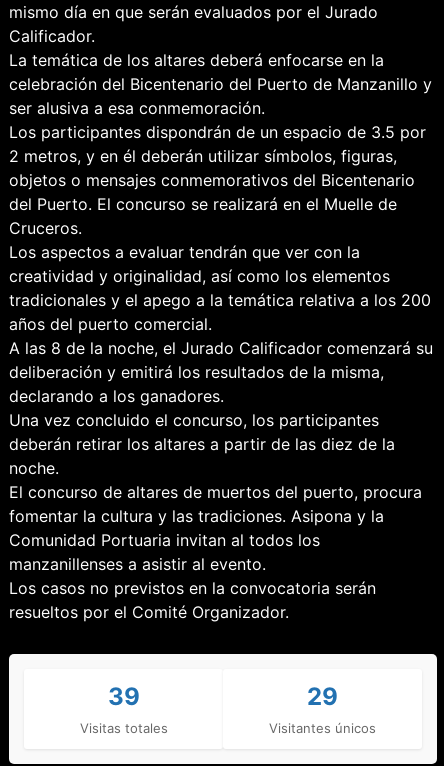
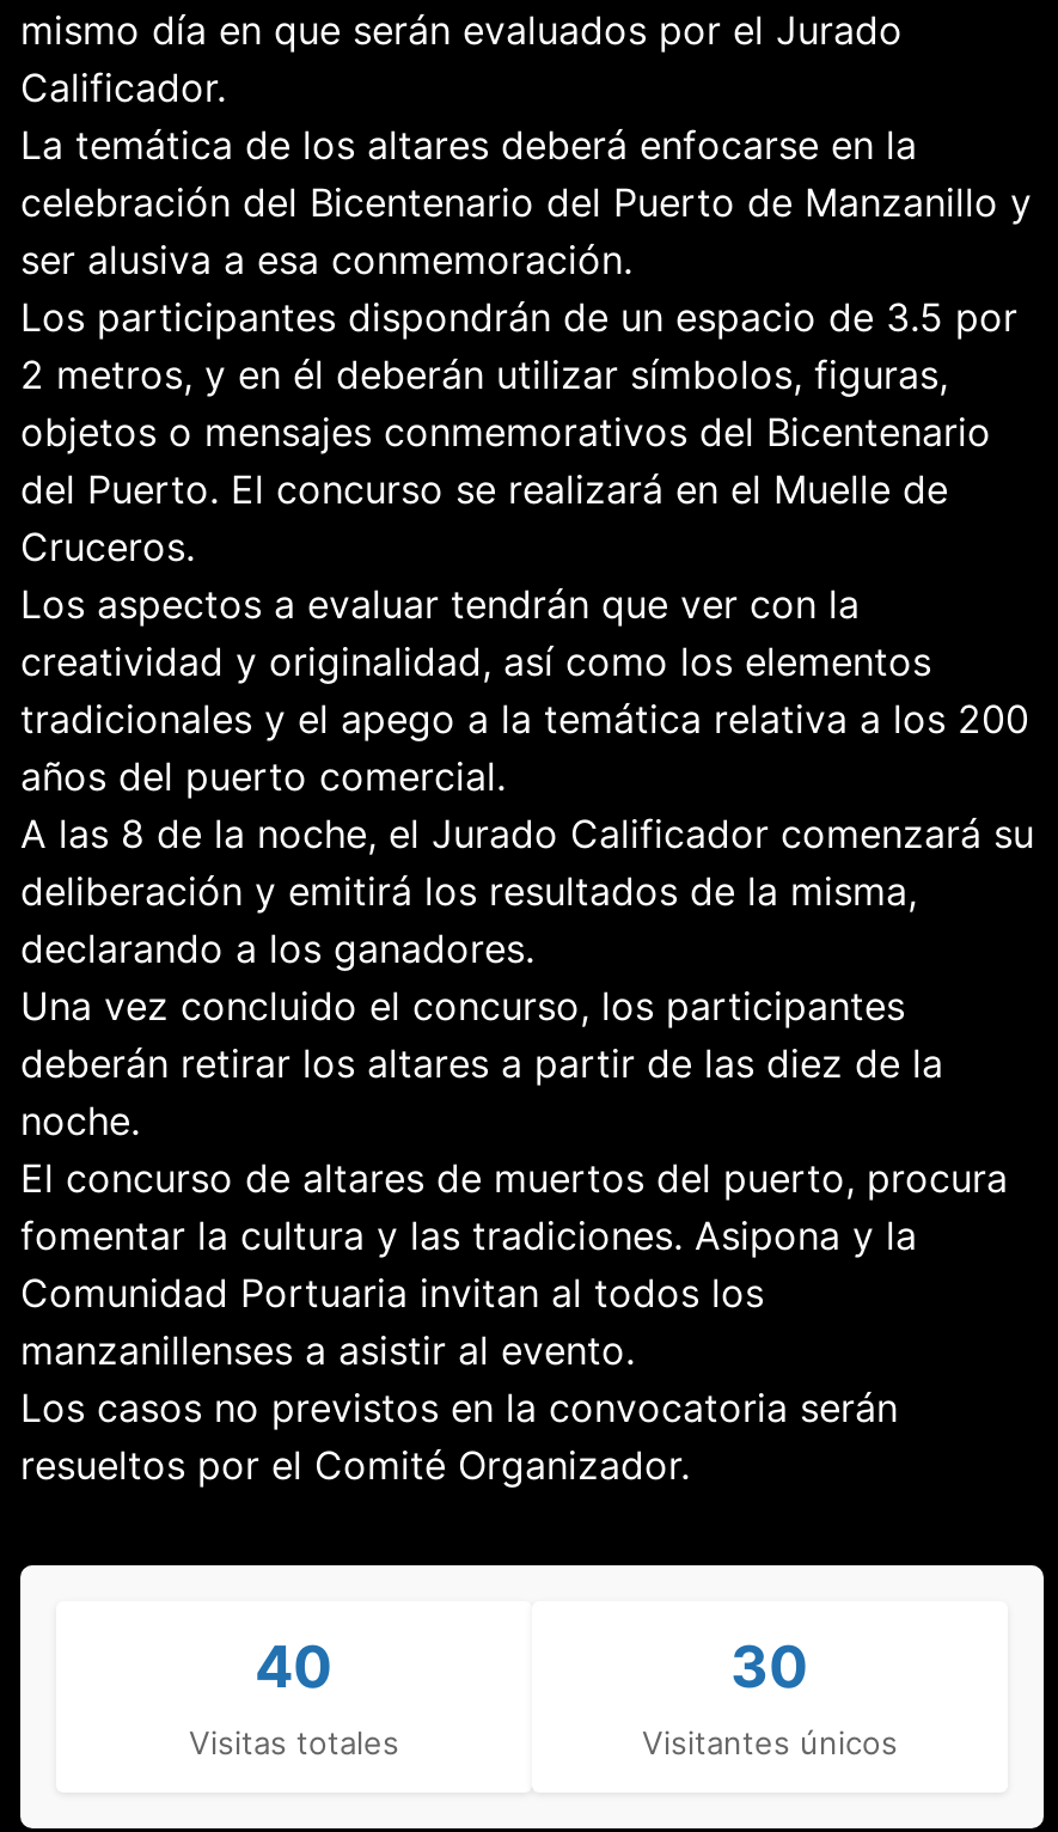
- 39
+ 40

- 29
+ 30
